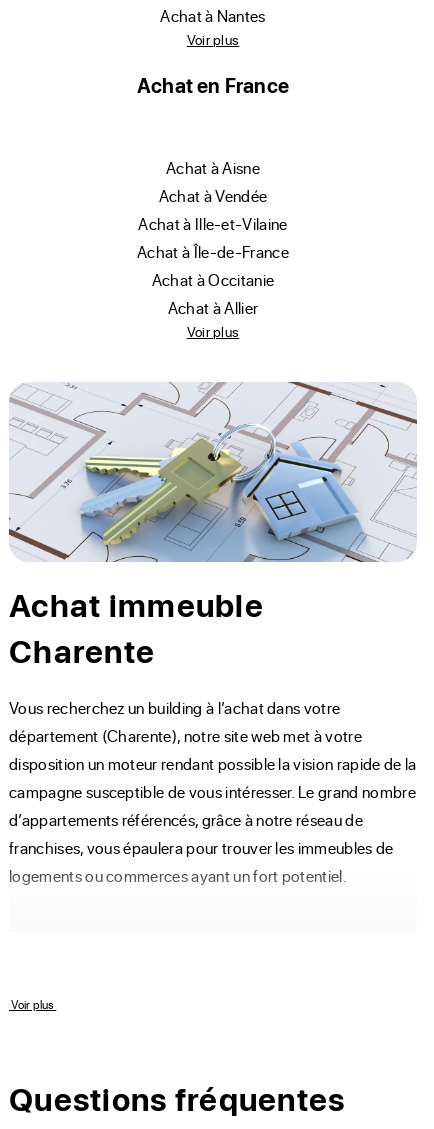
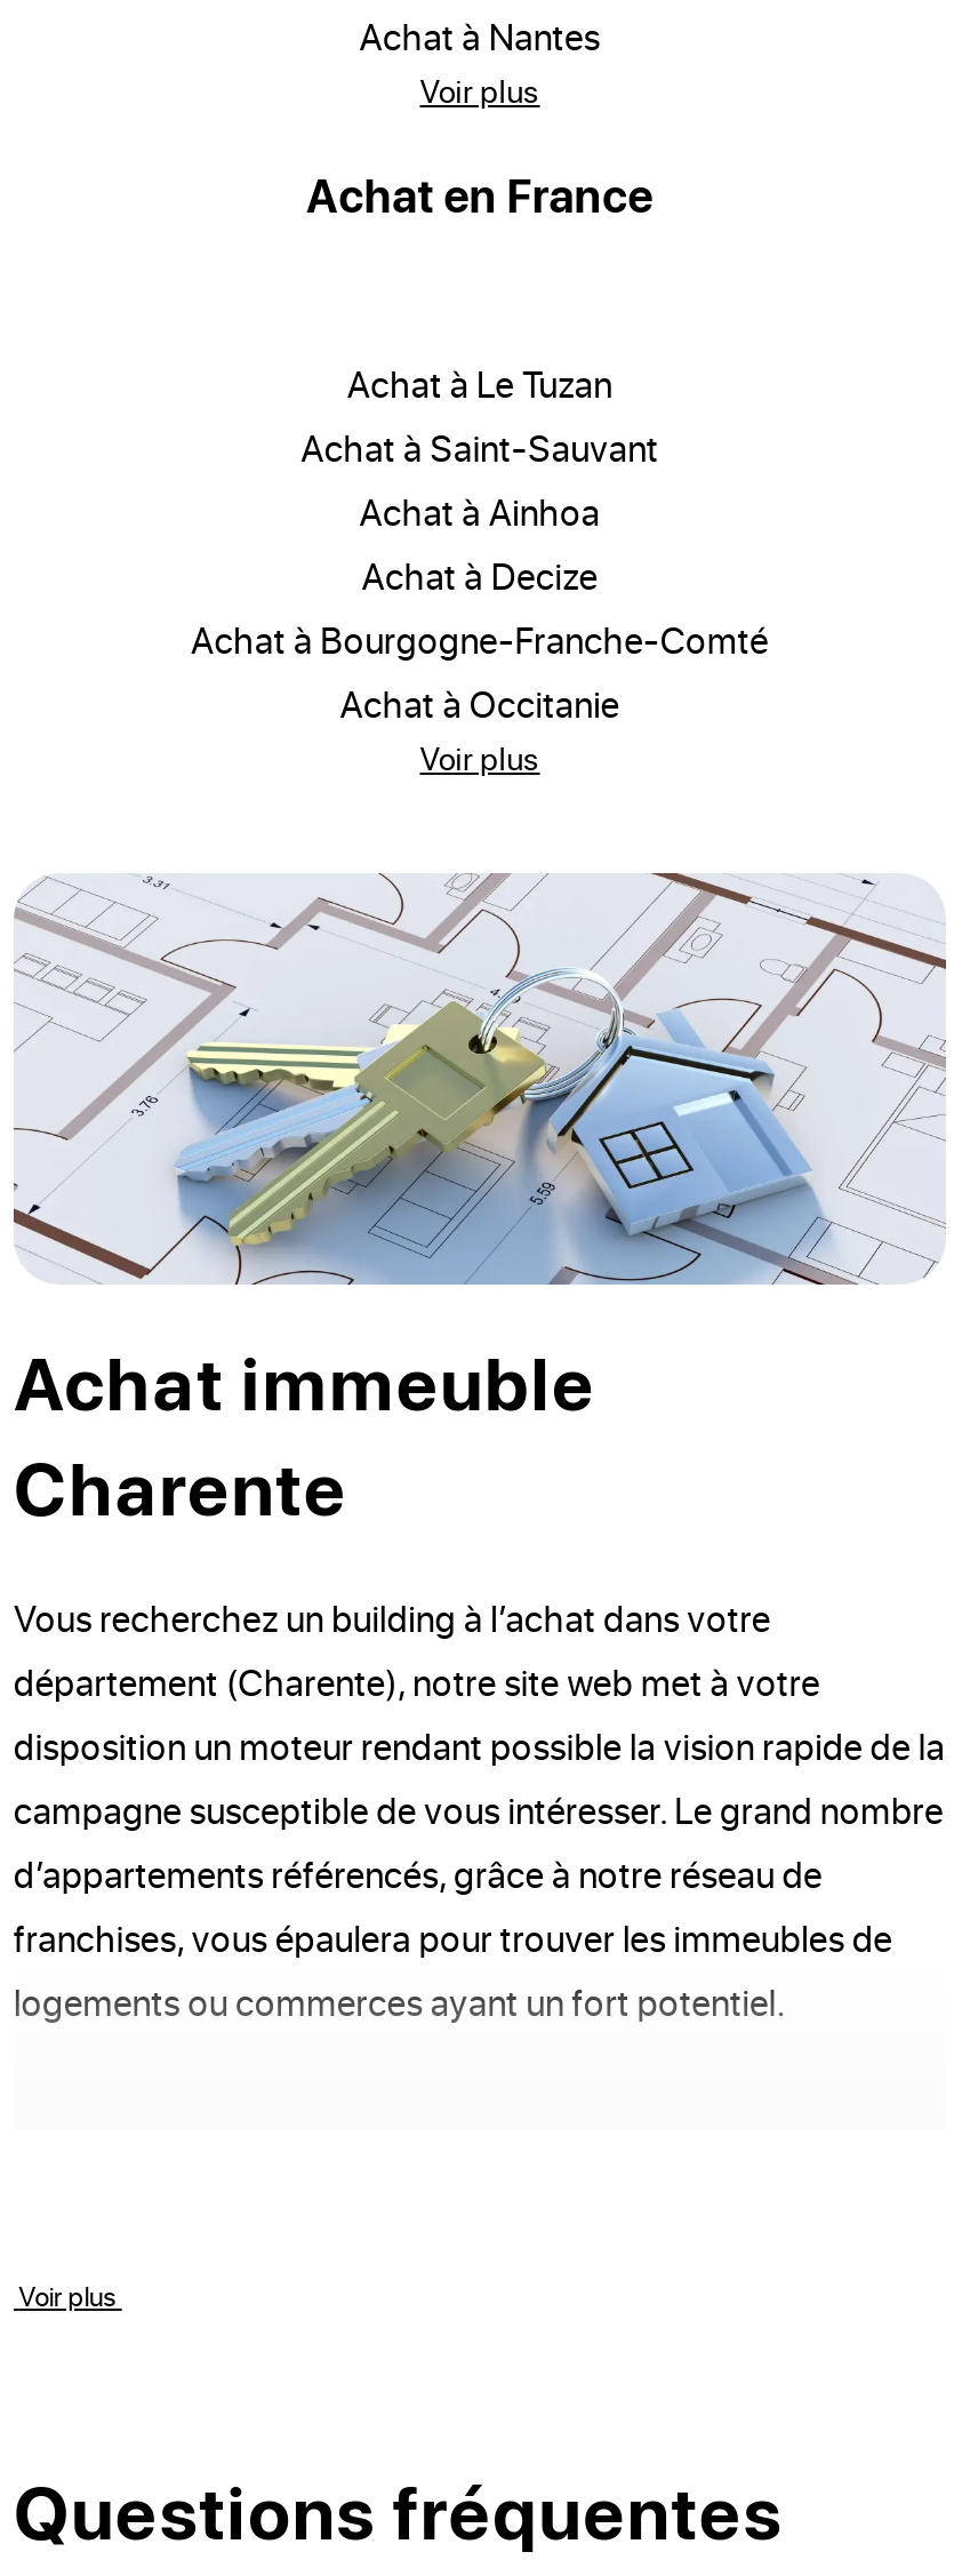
- achat à Aisne
- achat à Vendée
- achat à Ille-et-Vilaine
- achat à Île-de-France
+ achat à Le Tuzan
+ achat à Saint-Sauvant
+ achat à Ainhoa
+ achat à Decize
+ achat à Bourgogne-Franche-Comté

moved down: achat à Occitanie

- achat à Allier
